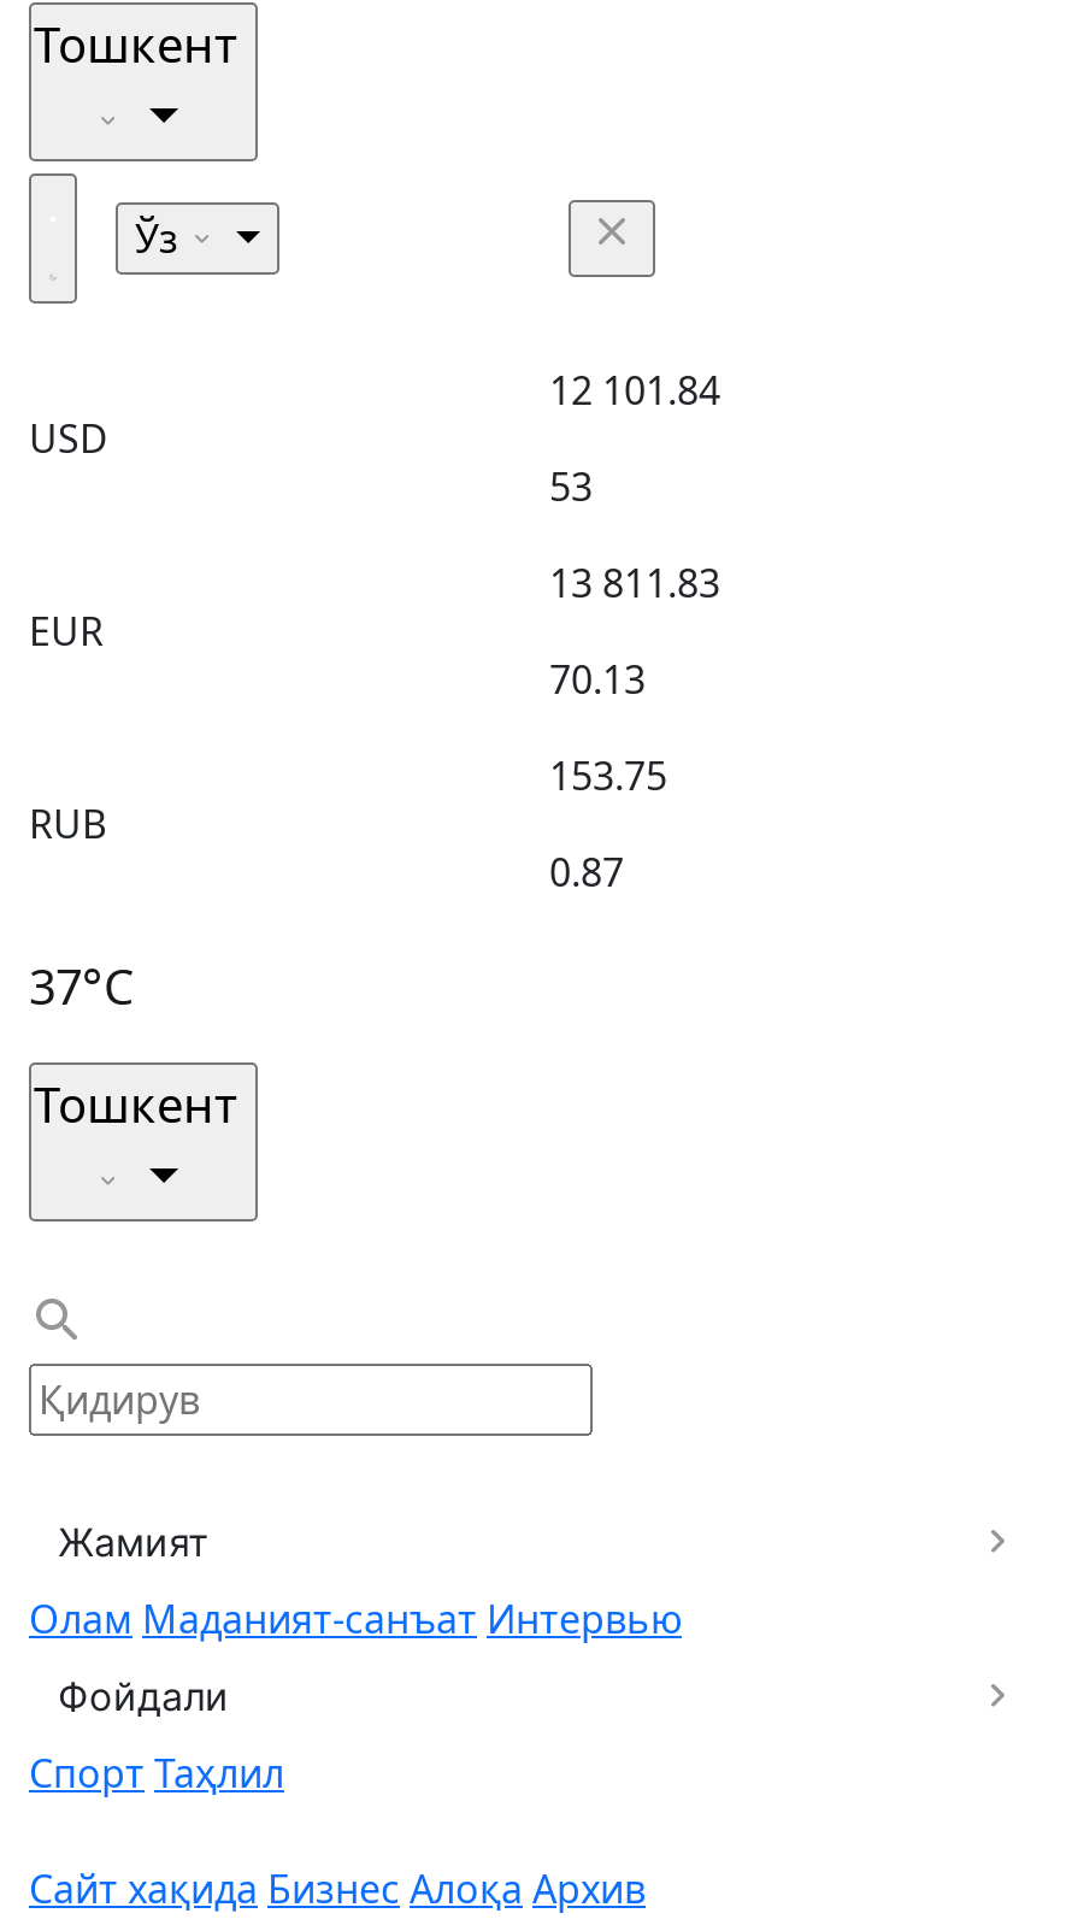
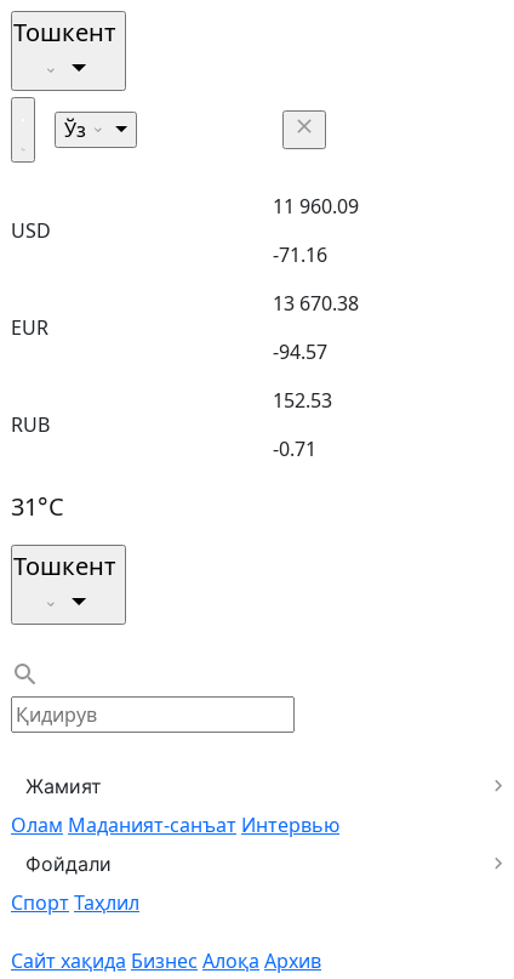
- 12 101.84
+ 11 960.09

- 53
+ -71.16

- 13 811.83
+ 13 670.38

- 70.13
+ -94.57

- 153.75
+ 152.53

- 0.87
+ -0.71

- 37°C
+ 31°C
